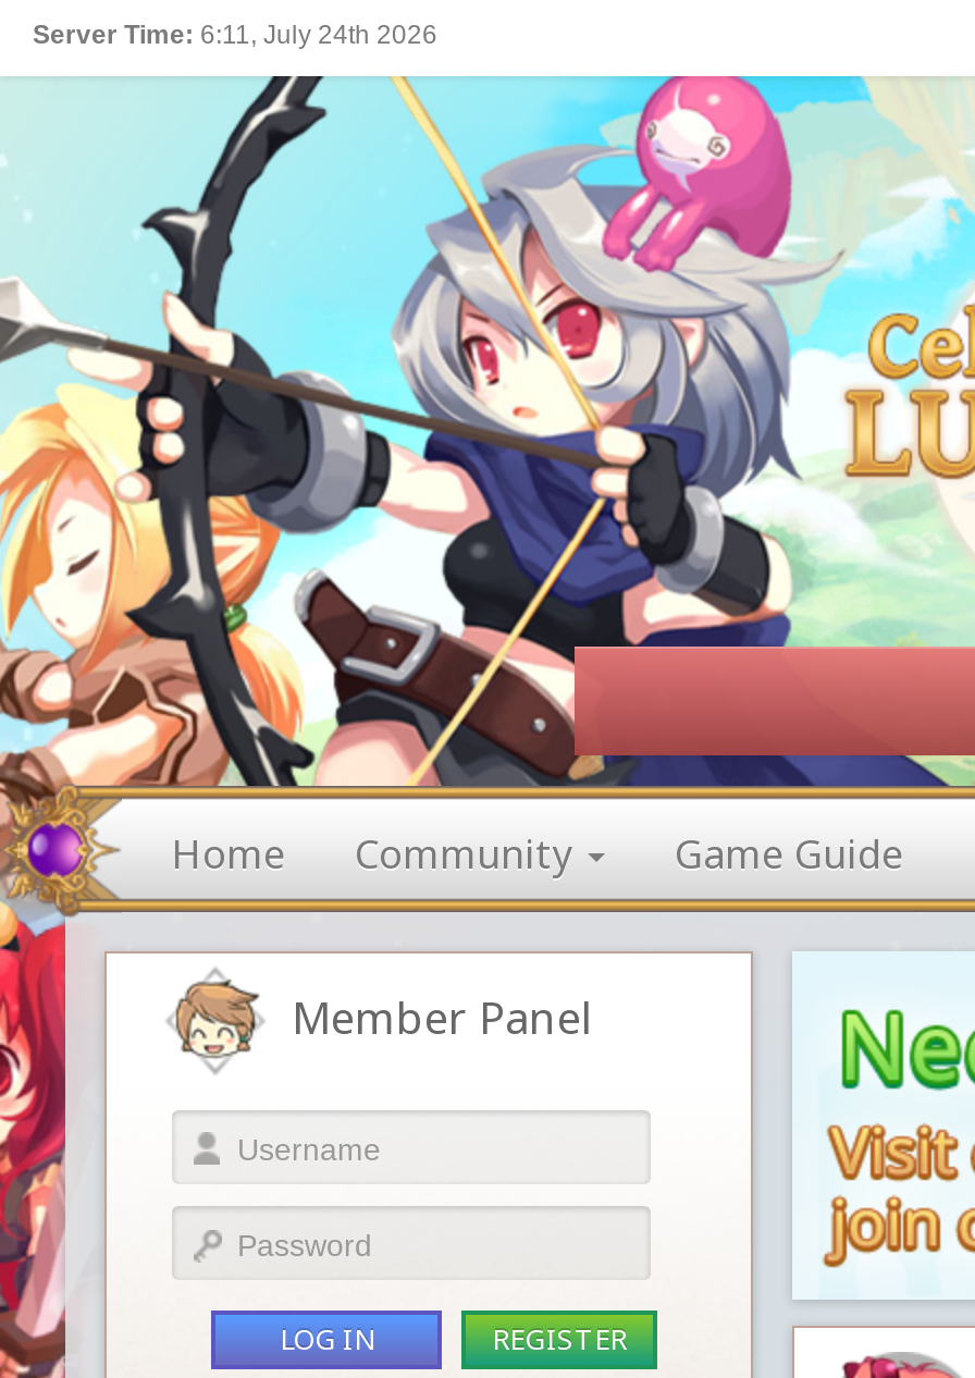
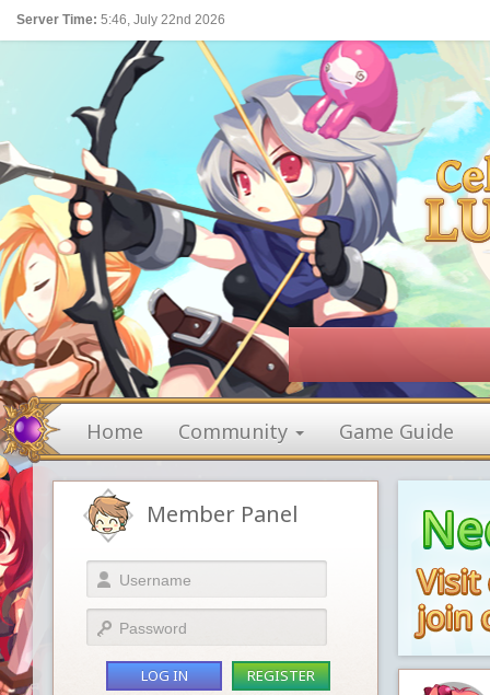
- Server Time: 6:11, July 24th 2026
+ Server Time: 5:46, July 22nd 2026
